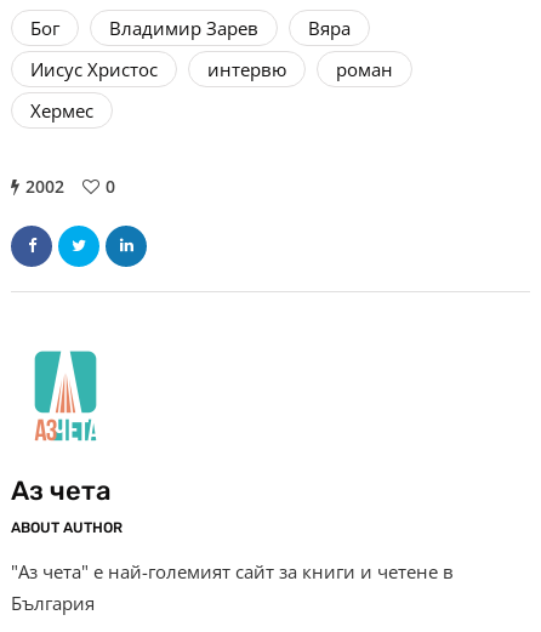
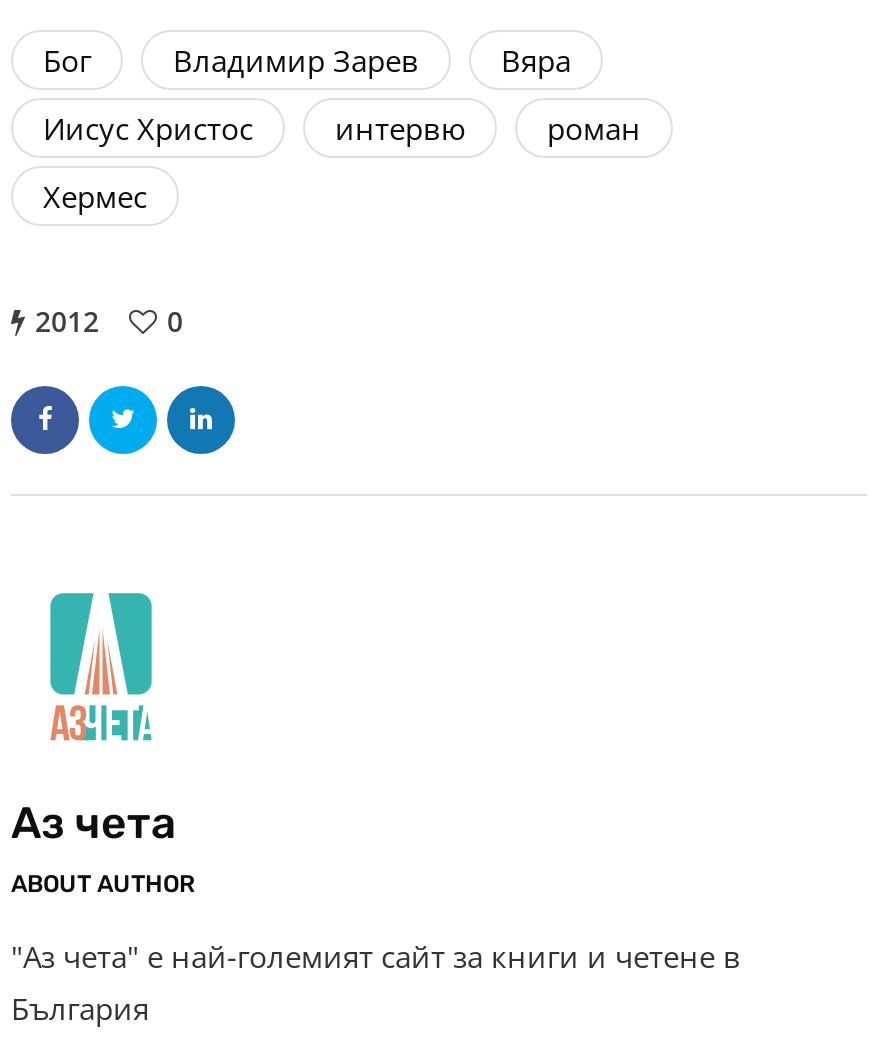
- 2002 0
+ 2012 0
